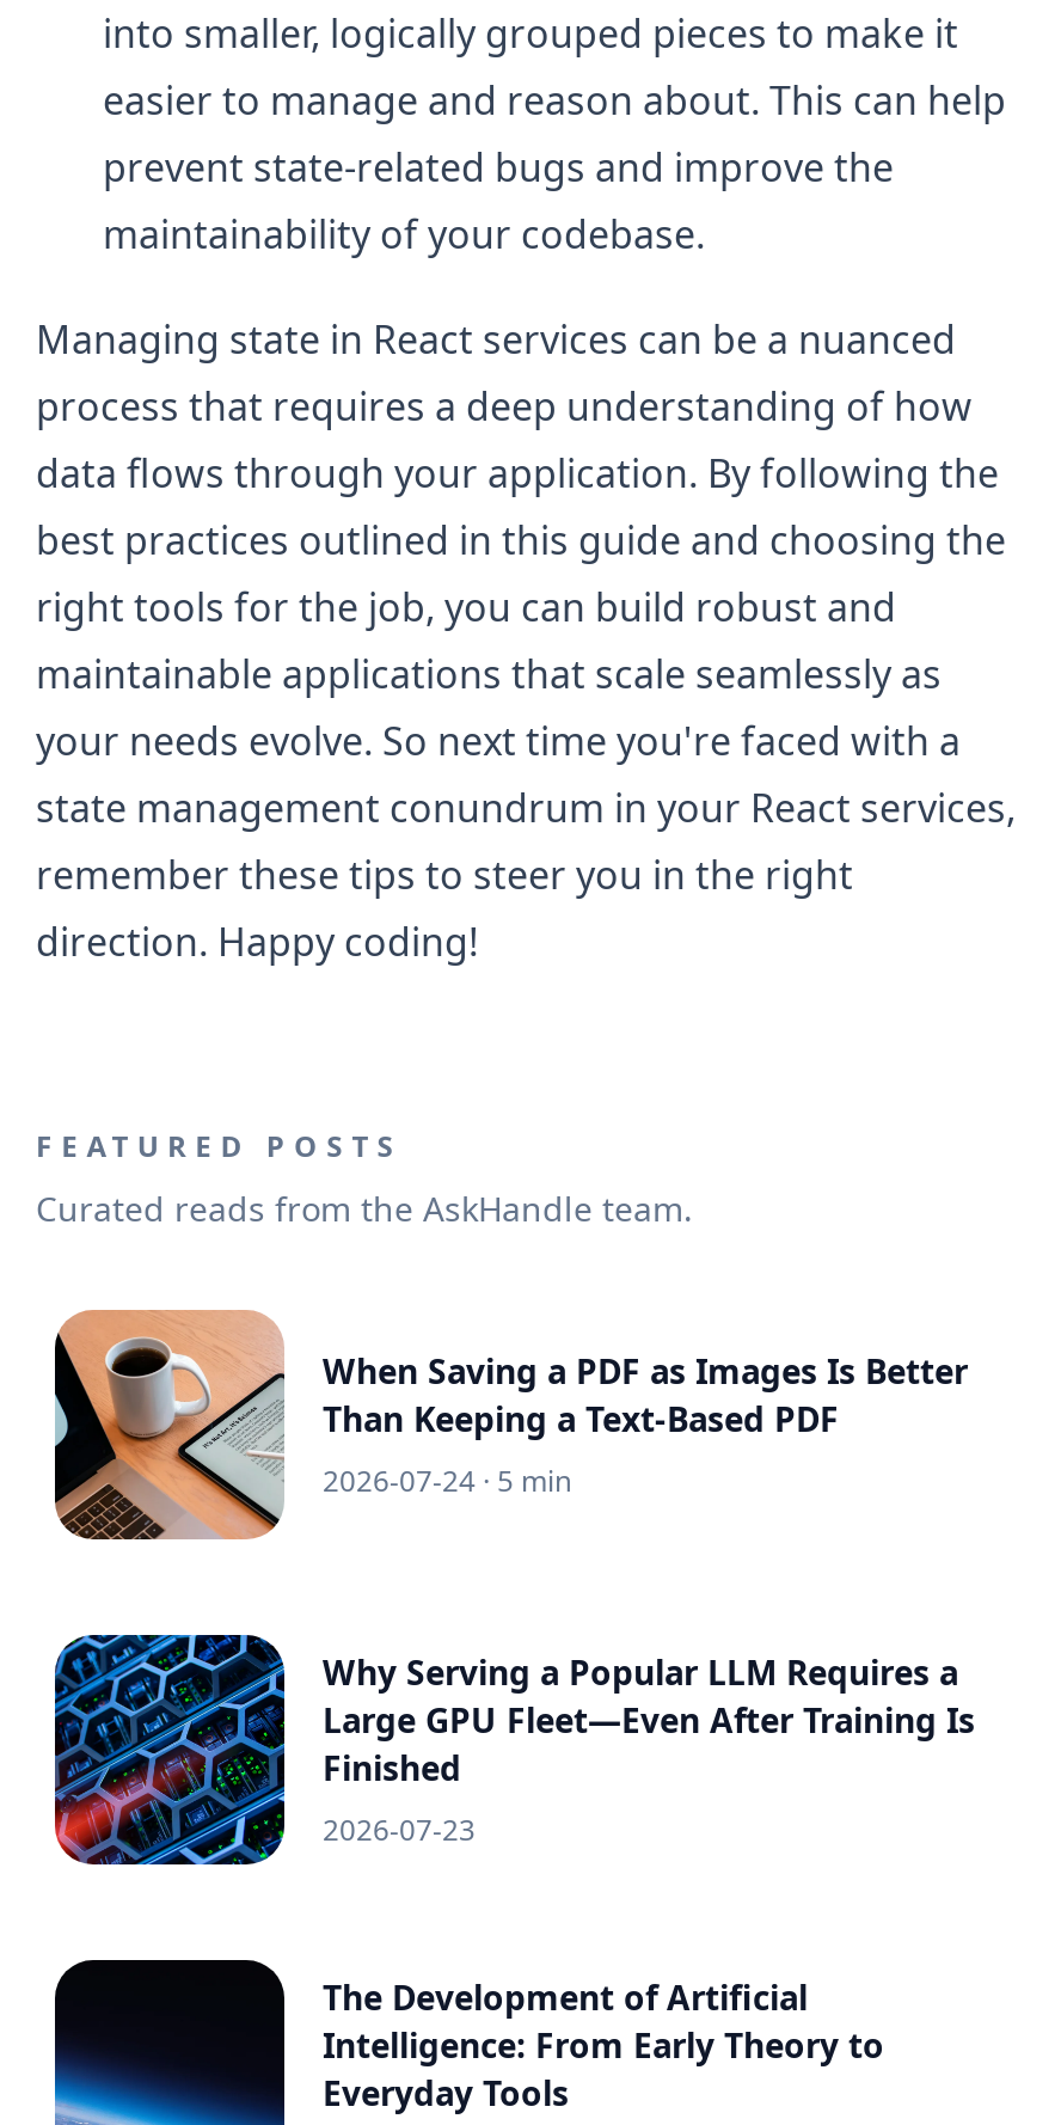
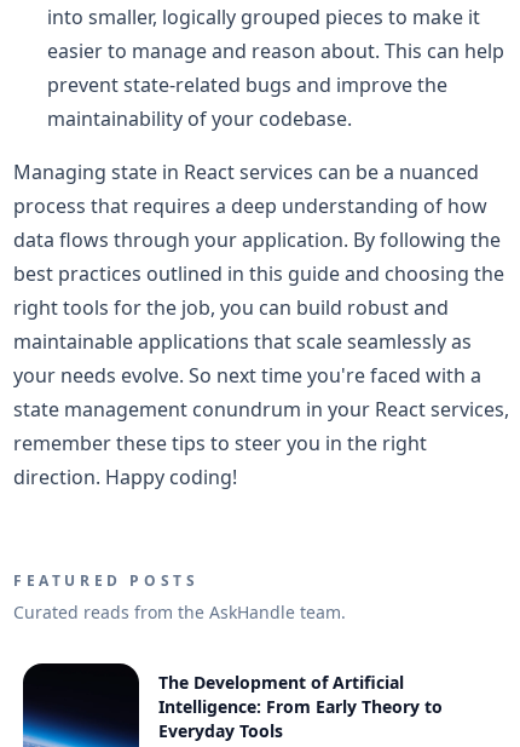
- [image]
- When Saving a PDF as Images Is Better
- Than Keeping a Text-Based PDF
- 2026-07-24 · 5 min

- [image]
- Why Serving a Popular LLM Requires a
- Large GPU Fleet—Even After Training Is
- Finished
- 2026-07-23
